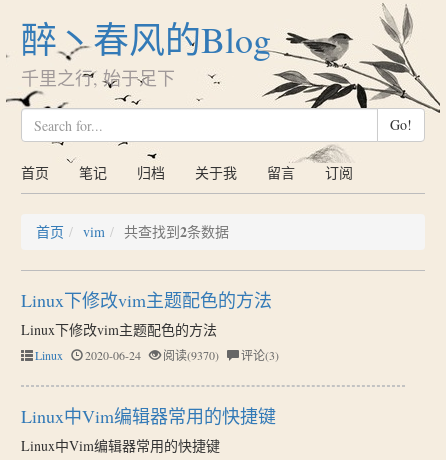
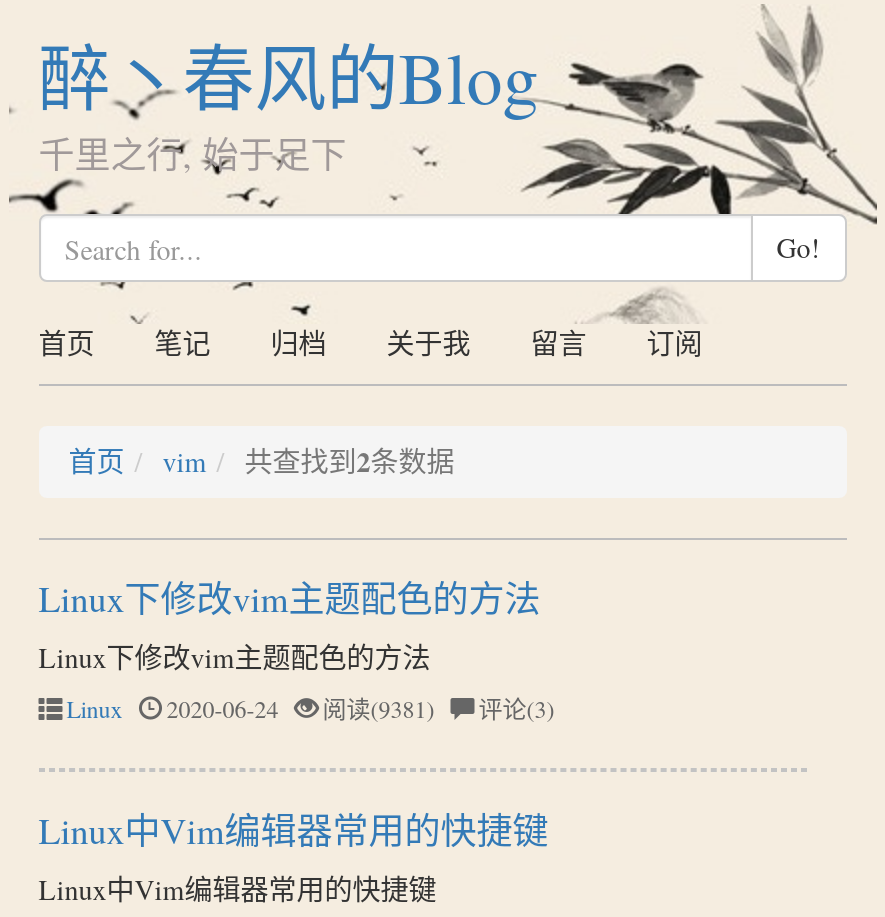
- Linux 2020-06-24 阅读(9370) 评论(3)
+ Linux 2020-06-24 阅读(9381) 评论(3)
